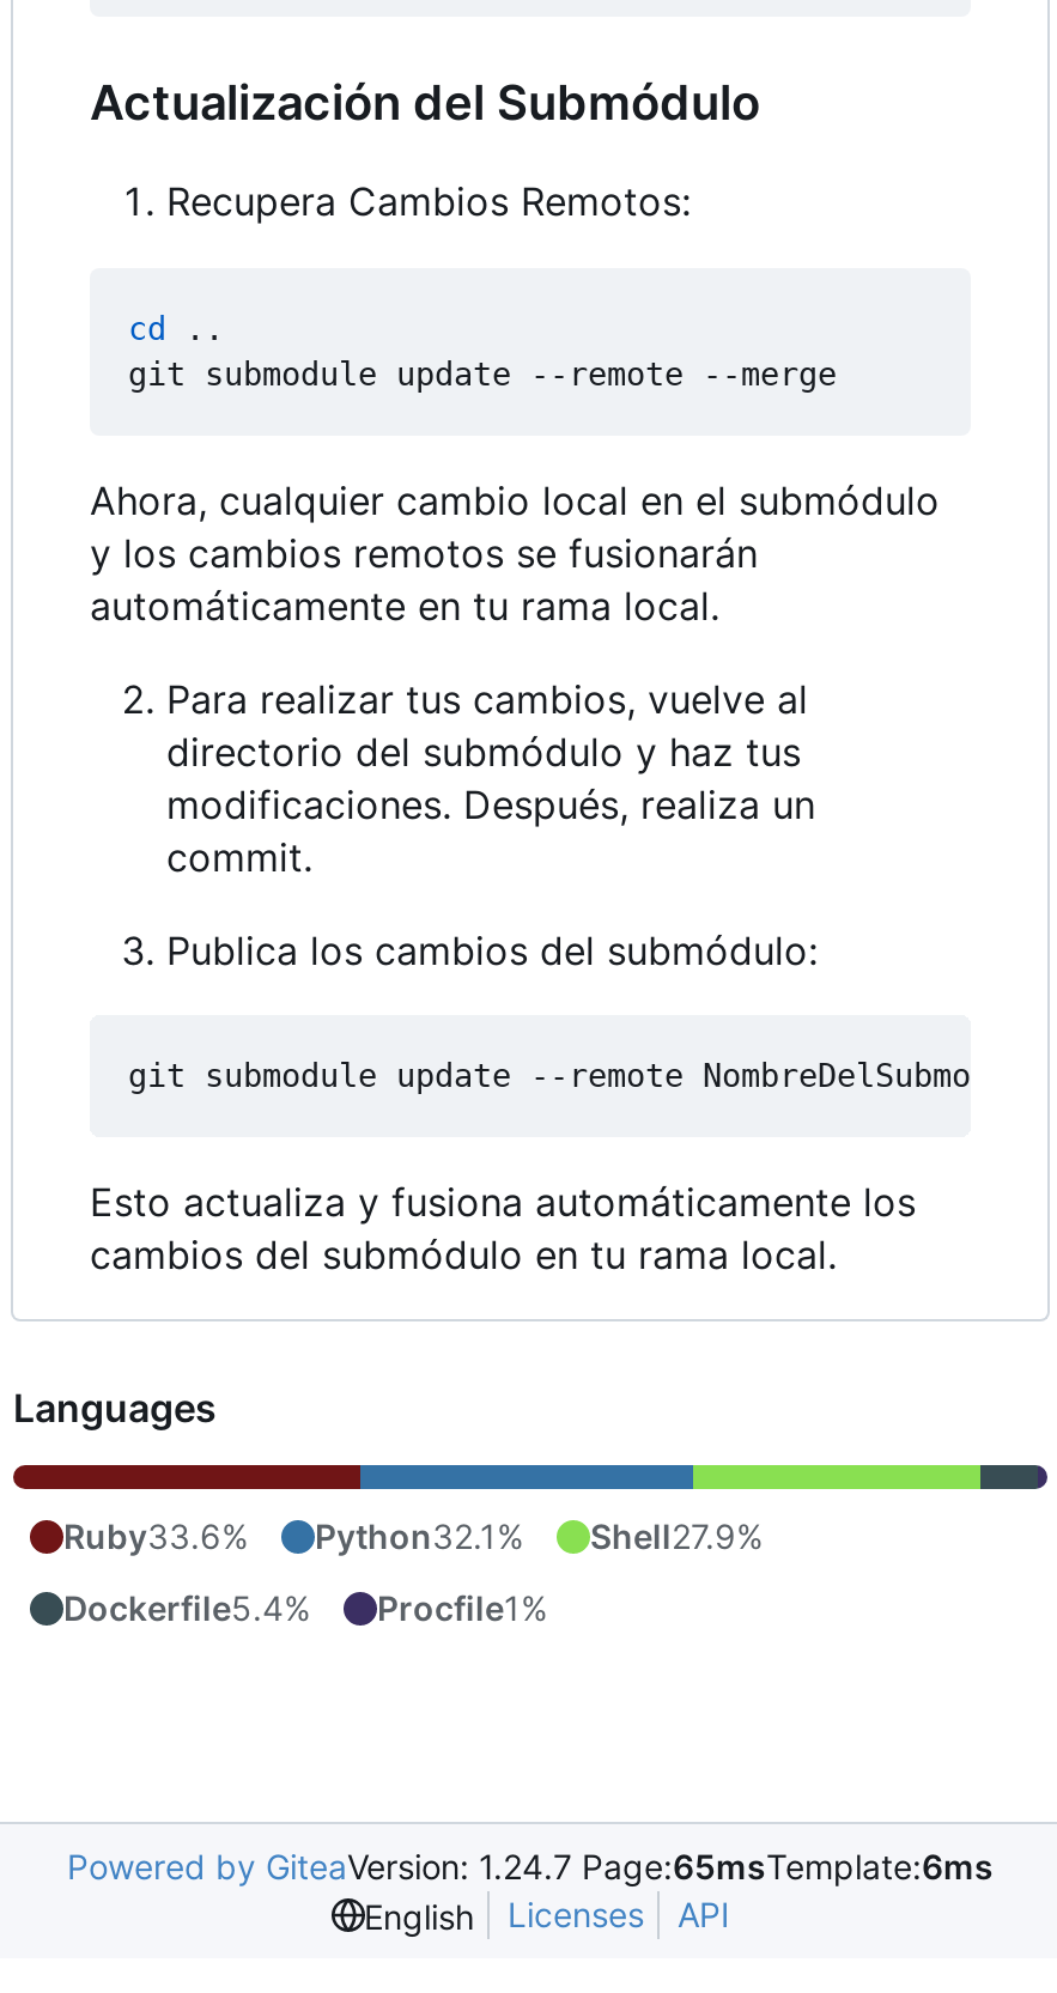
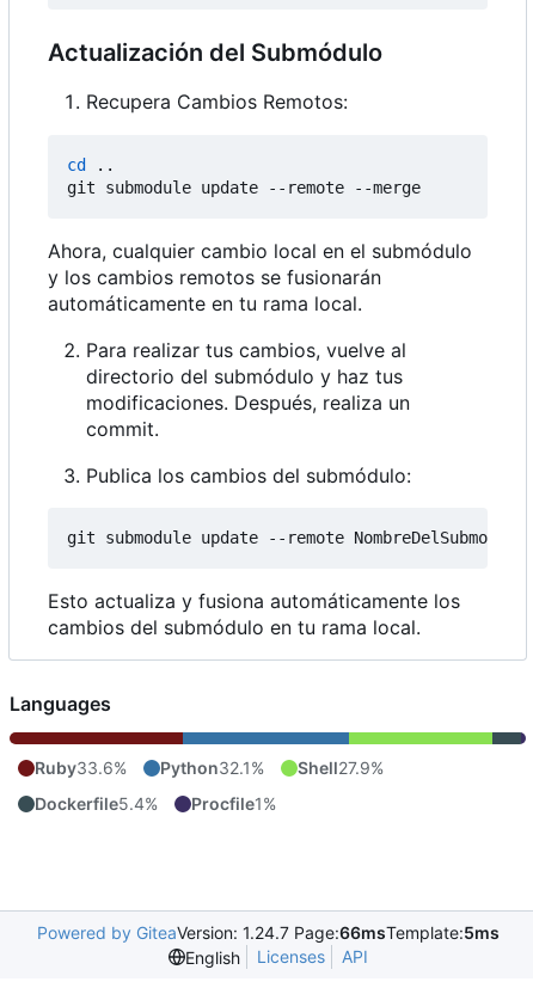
- Powered by GiteaVersion: 1.24.7 Page:65msTemplate:6ms
+ Powered by GiteaVersion: 1.24.7 Page:66msTemplate:5ms
